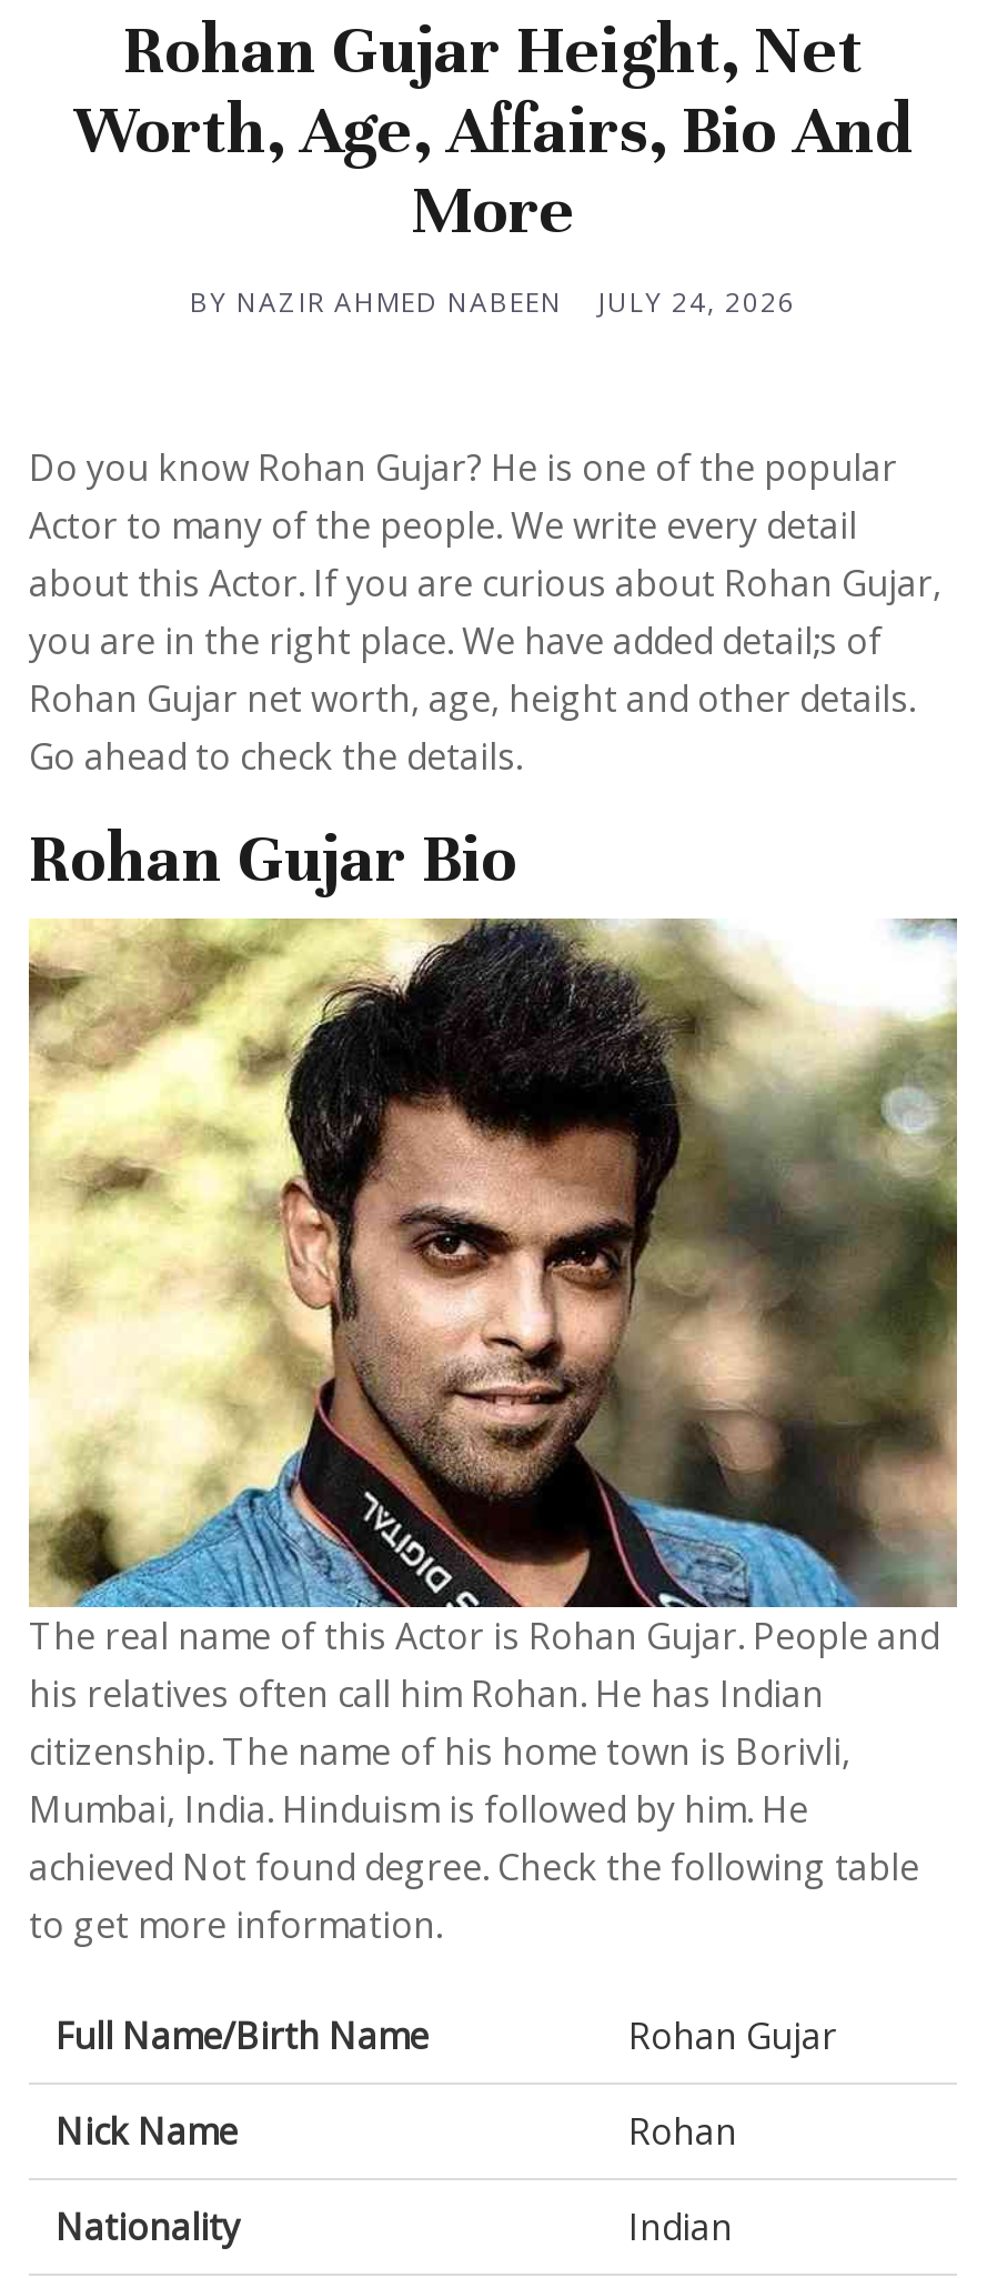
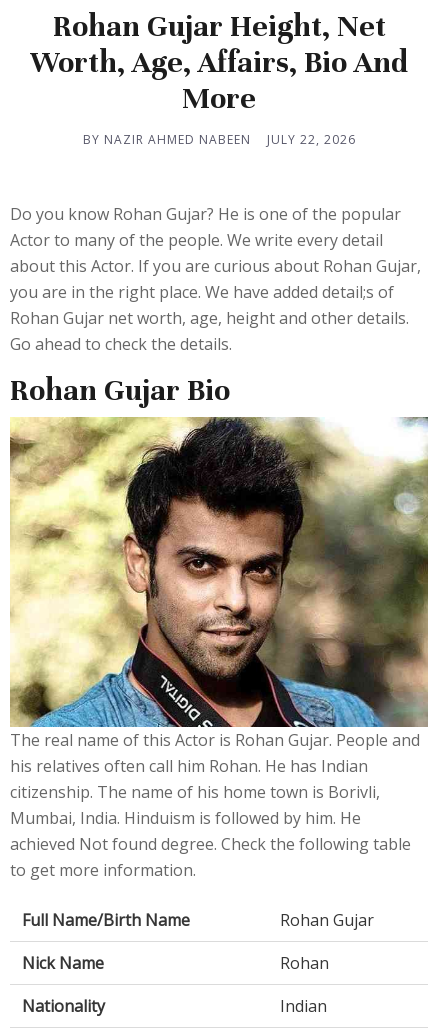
- BY NAZIR AHMED NABEEN JULY 24, 2026
+ BY NAZIR AHMED NABEEN JULY 22, 2026
